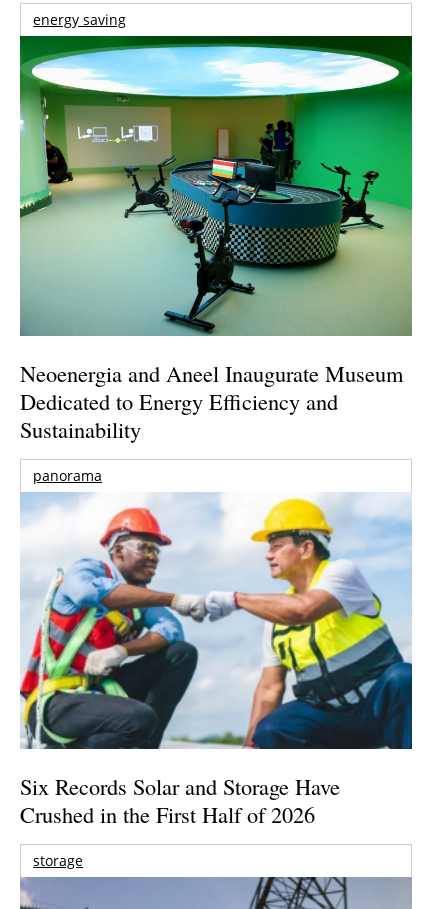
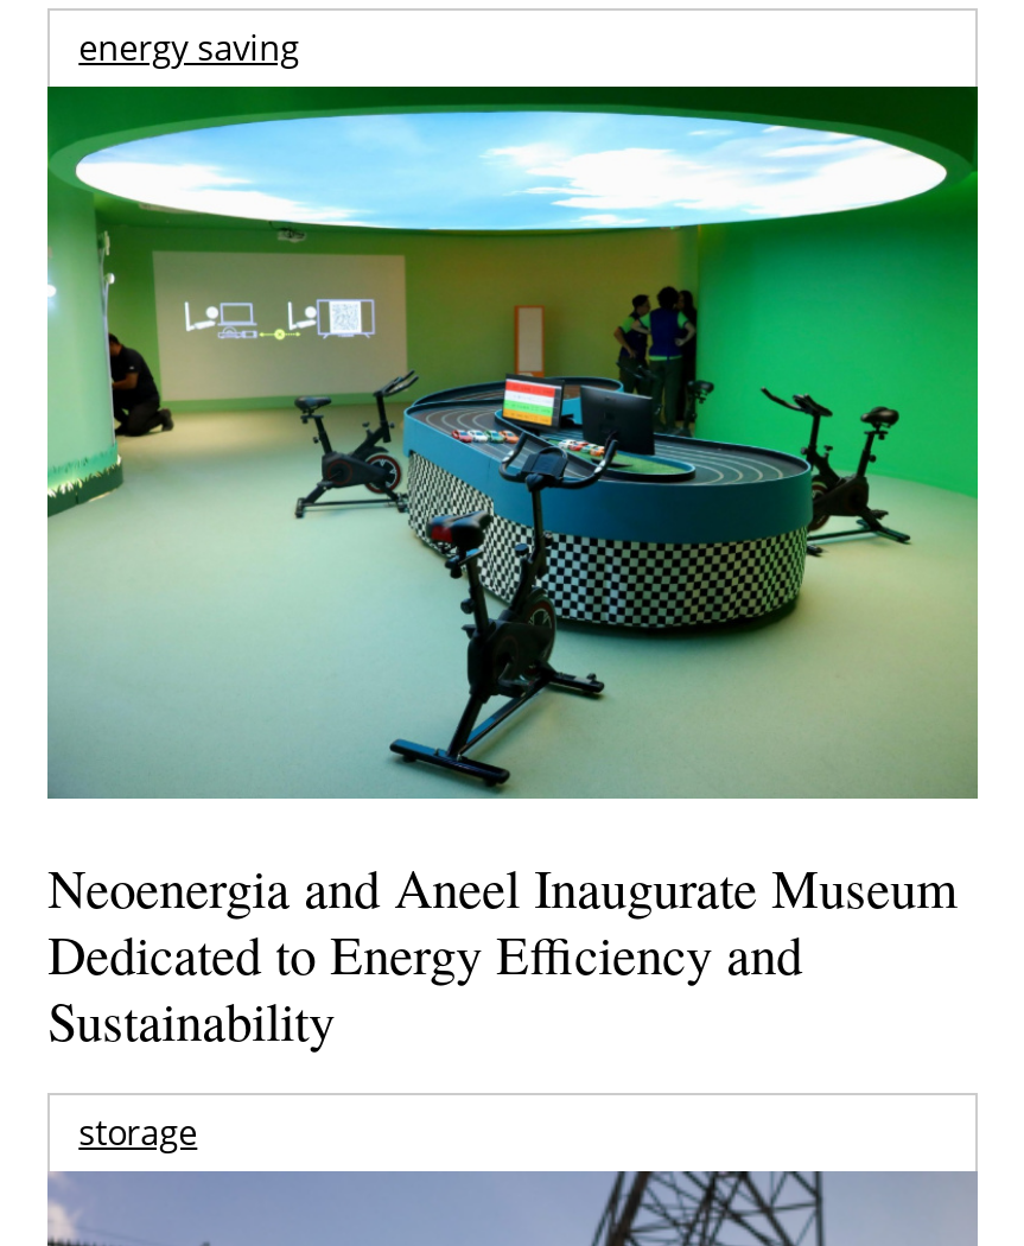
- panorama

- [image]
- Six Records Solar and Storage Have
- Crushed in the First Half of 2026
